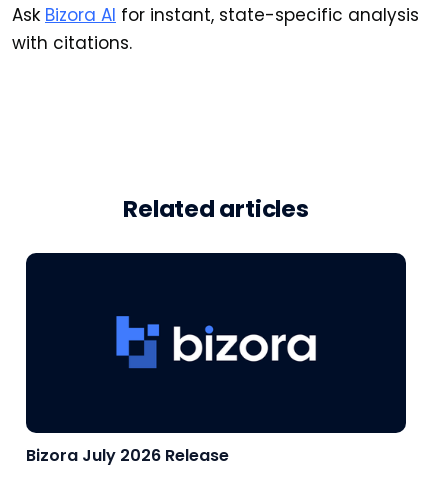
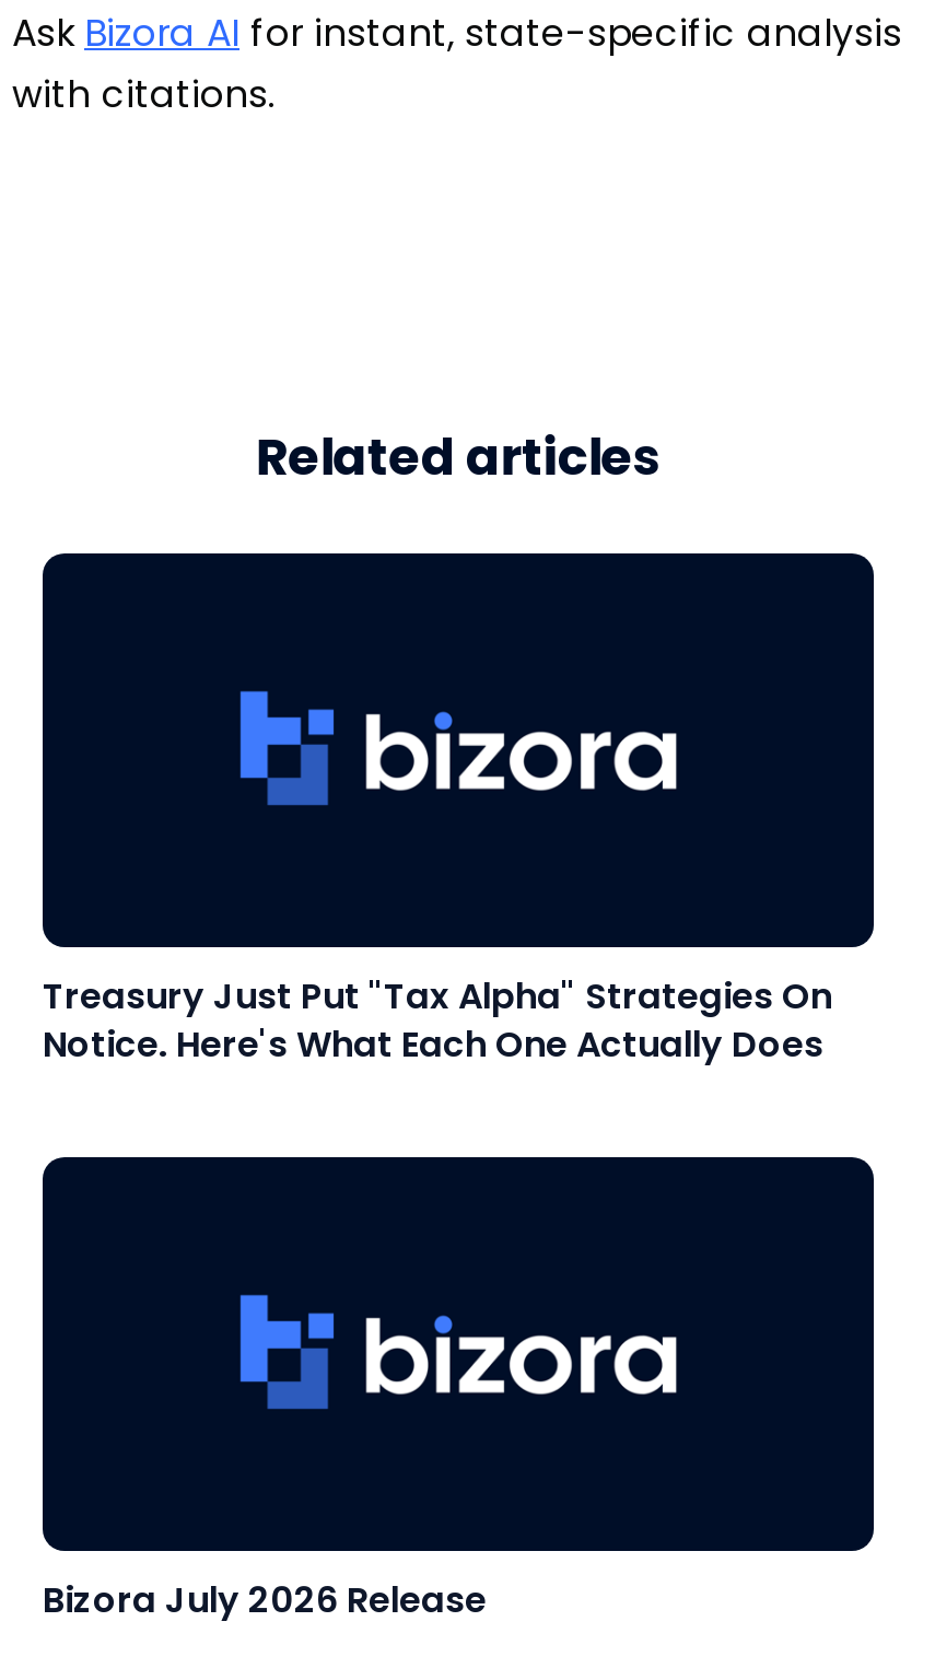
+ Treasury Just Put "Tax Alpha" Strategies On
+ Notice. Here's What Each One Actually Does
